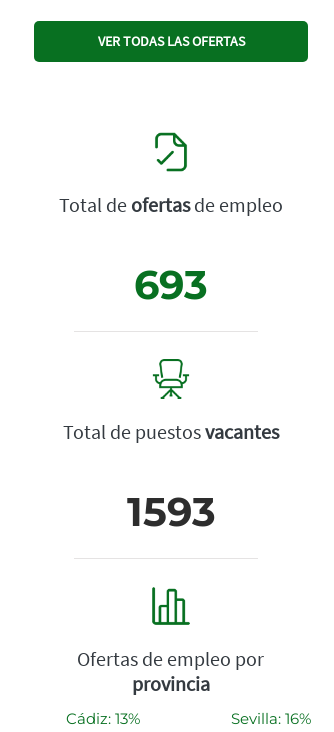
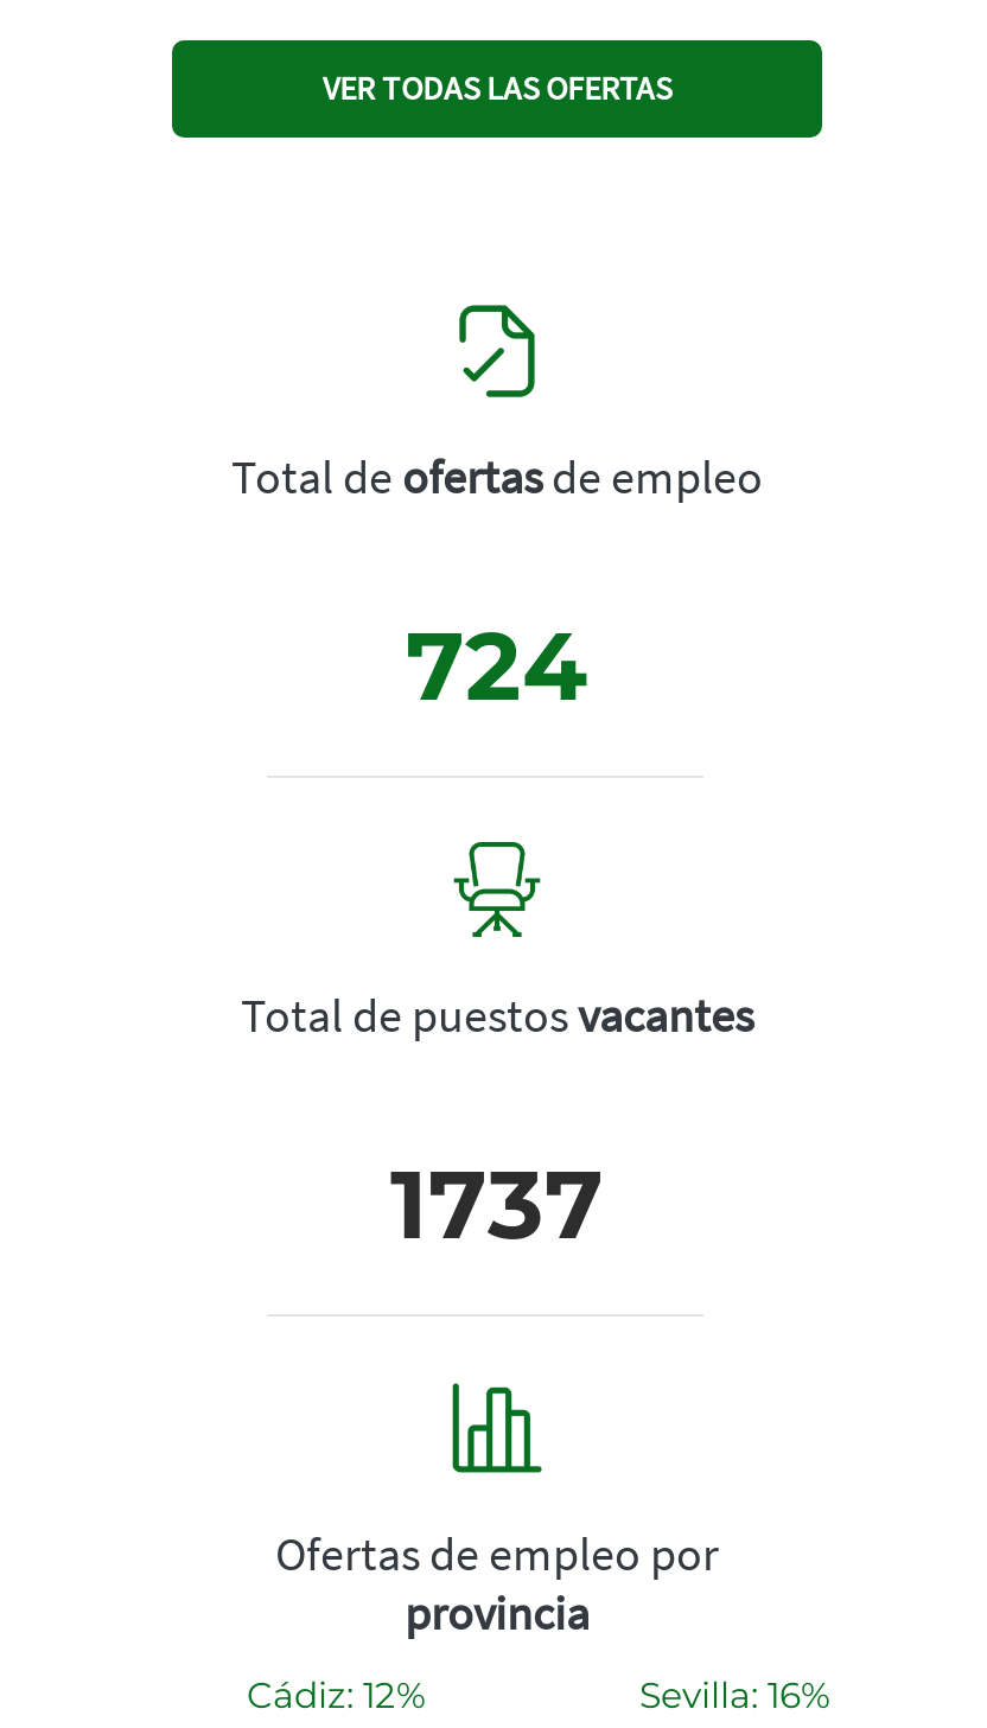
- 693
+ 724

- 1593
+ 1737

- Cádiz: 13%
+ Cádiz: 12%
